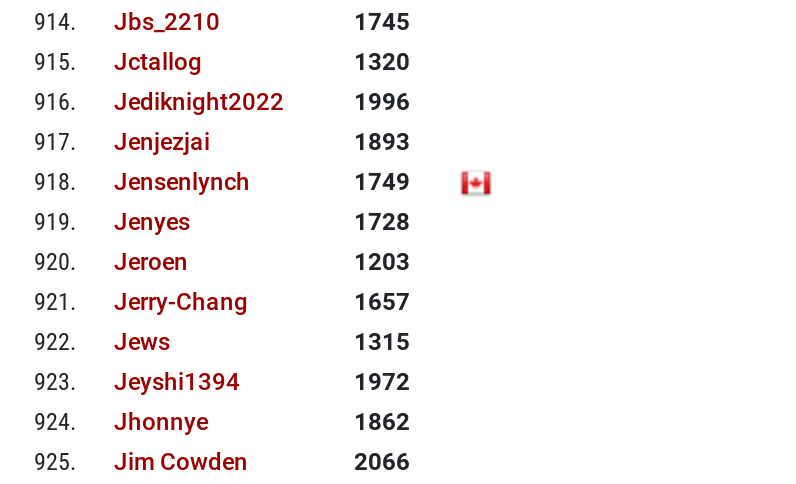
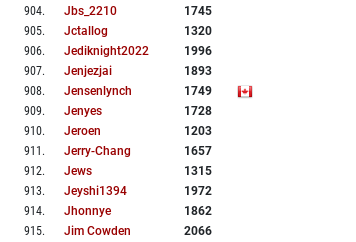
- 914. Jbs_2210
+ 904. Jbs_2210

- 915. Jctallog
+ 905. Jctallog

- 916. Jediknight2022
+ 906. Jediknight2022

- 917. Jenjezjai
+ 907. Jenjezjai

- 918. Jensenlynch
+ 908. Jensenlynch

- 919. Jenyes
+ 909. Jenyes

- 920. Jeroen
+ 910. Jeroen

- 921. Jerry-Chang
+ 911. Jerry-Chang

- 922. Jews
+ 912. Jews

- 923. Jeyshi1394
+ 913. Jeyshi1394

- 924. Jhonnye
+ 914. Jhonnye

- 925. Jim Cowden
+ 915. Jim Cowden
